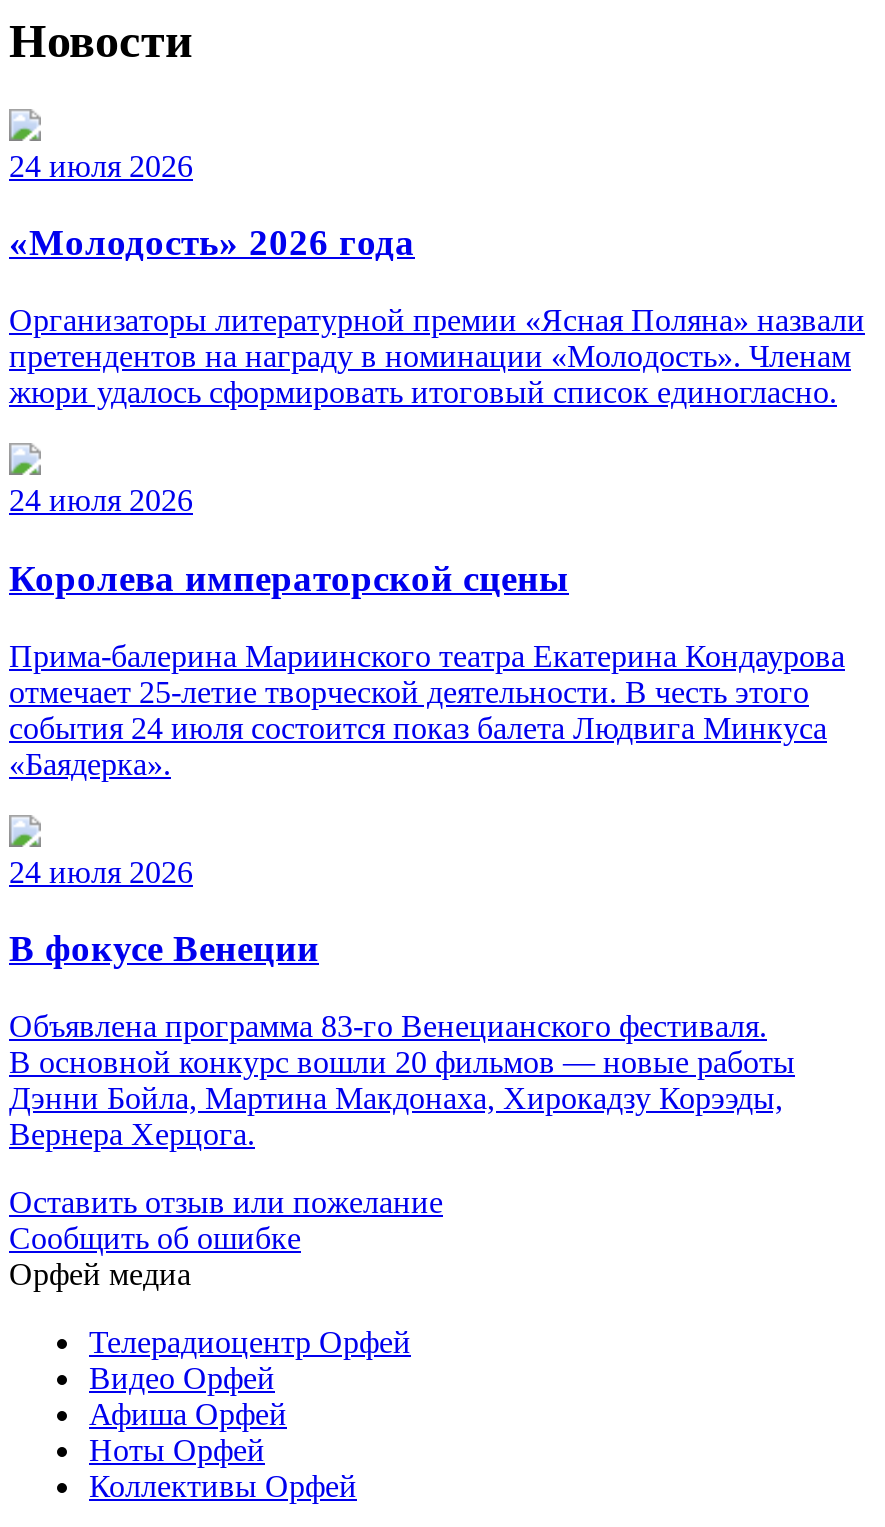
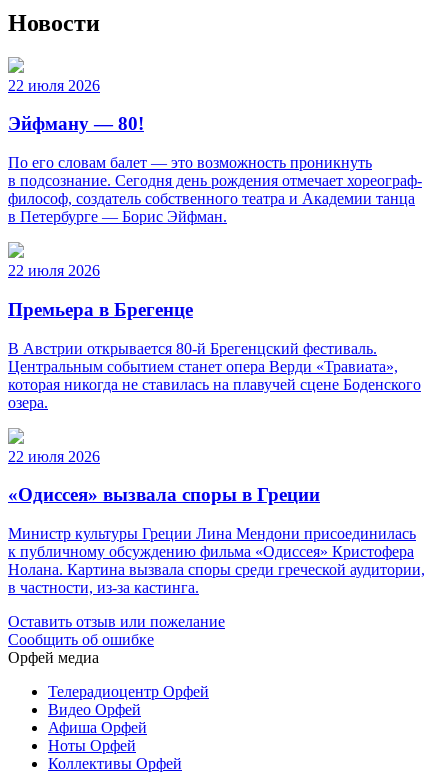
- 24 июля 2026
+ 22 июля 2026

- «Молодость» 2026 года
+ Эйфману — 80!

- Организаторы литературной премии «Ясная Поляна» назвали
- претендентов на награду в номинации «Молодость». Членам
- жюри удалось сформировать итоговый список единогласно.
+ По его словам балет — это возможность проникнуть
+ в подсознание. Сегодня день рождения отмечает хореограф-
+ философ, создатель собственного театра и Академии танца
+ в Петербурге — Борис Эйфман.

- 24 июля 2026
+ 22 июля 2026

- Королева императорской сцены
+ Премьера в Брегенце

- Прима-балерина Мариинского театра Екатерина Кондаурова
- отмечает 25-летие творческой деятельности. В честь этого
- события 24 июля состоится показ балета Людвига Минкуса
- «Баядерка».
+ В Австрии открывается 80-й Брегенцский фестиваль.
+ Центральным событием станет опера Верди «Травиата»,
+ которая никогда не ставилась на плавучей сцене Боденского
+ озера.

- 24 июля 2026
+ 22 июля 2026

- В фокусе Венеции
+ «Одиссея» вызвала споры в Греции

- Объявлена программа 83-го Венецианского фестиваля.
- В основной конкурс вошли 20 фильмов — новые работы
- Дэнни Бойла, Мартина Макдонаха, Хирокадзу Корээды,
- Вернера Херцога.
+ Министр культуры Греции Лина Мендони присоединилась
+ к публичному обсуждению фильма «Одиссея» Кристофера
+ Нолана. Картина вызвала споры среди греческой аудитории,
+ в частности, из-за кастинга.
